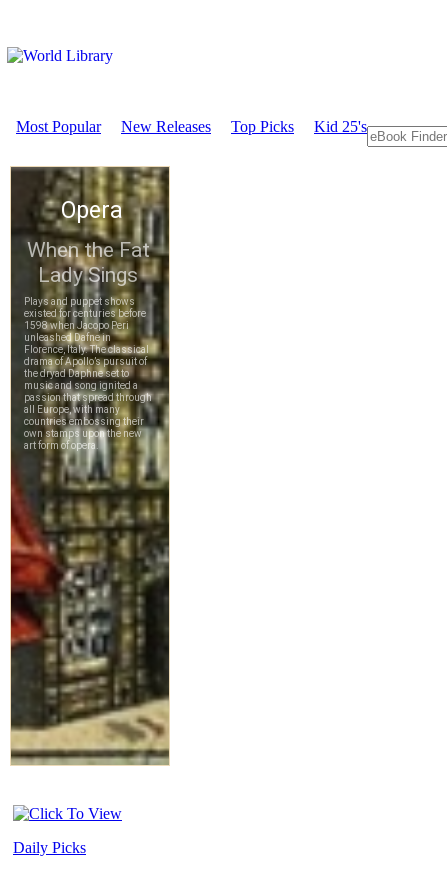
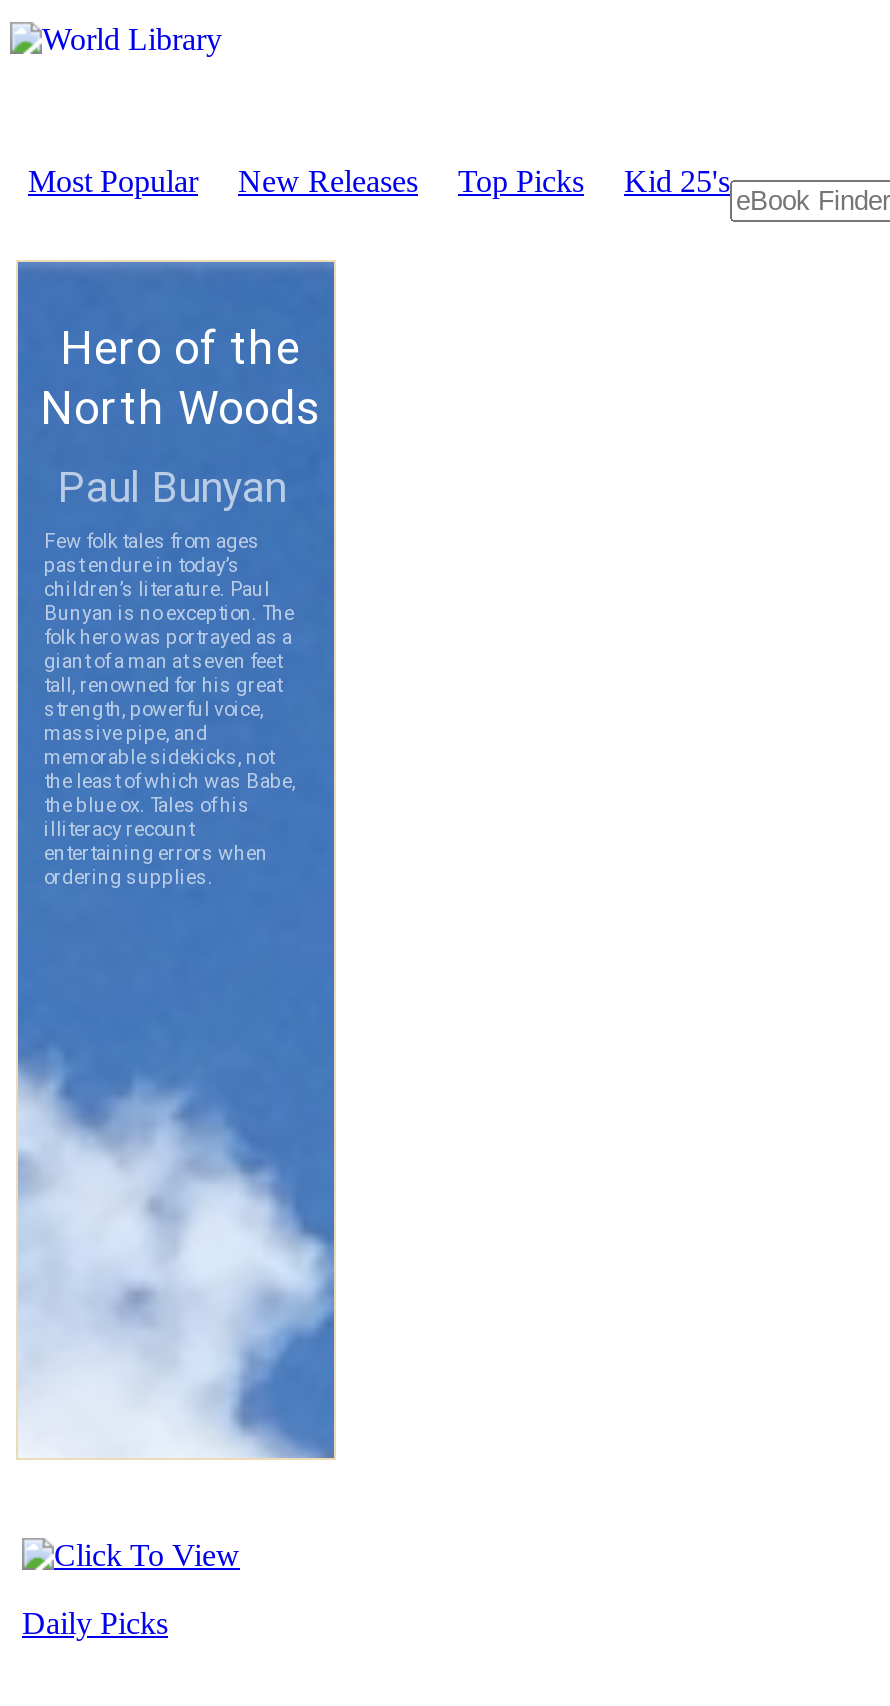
- [image]
+ [image]
